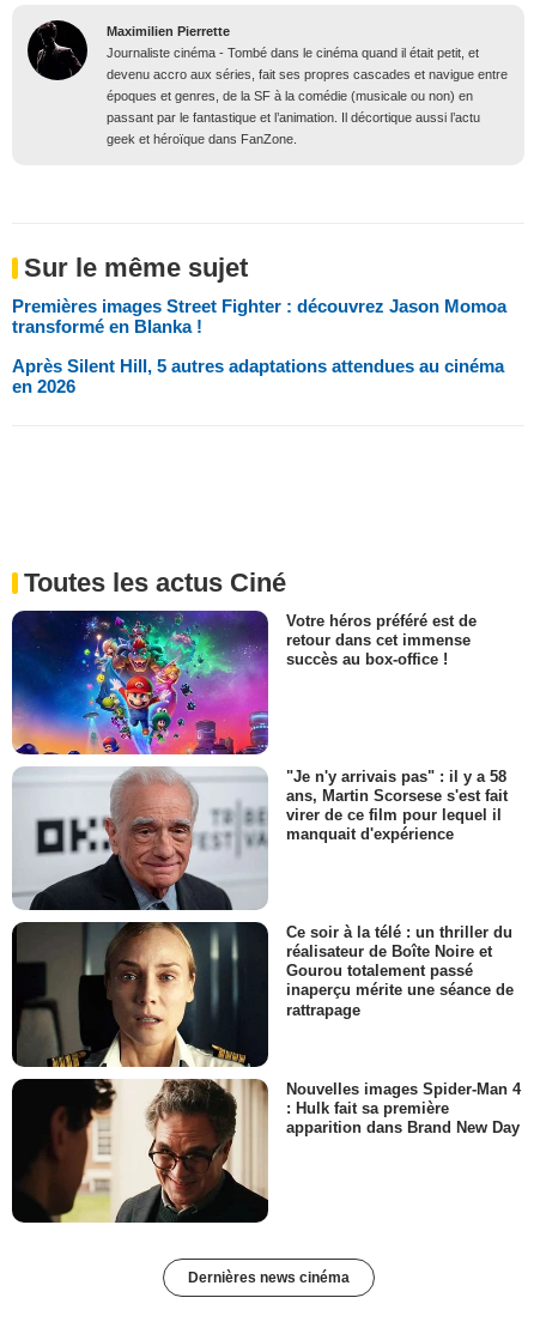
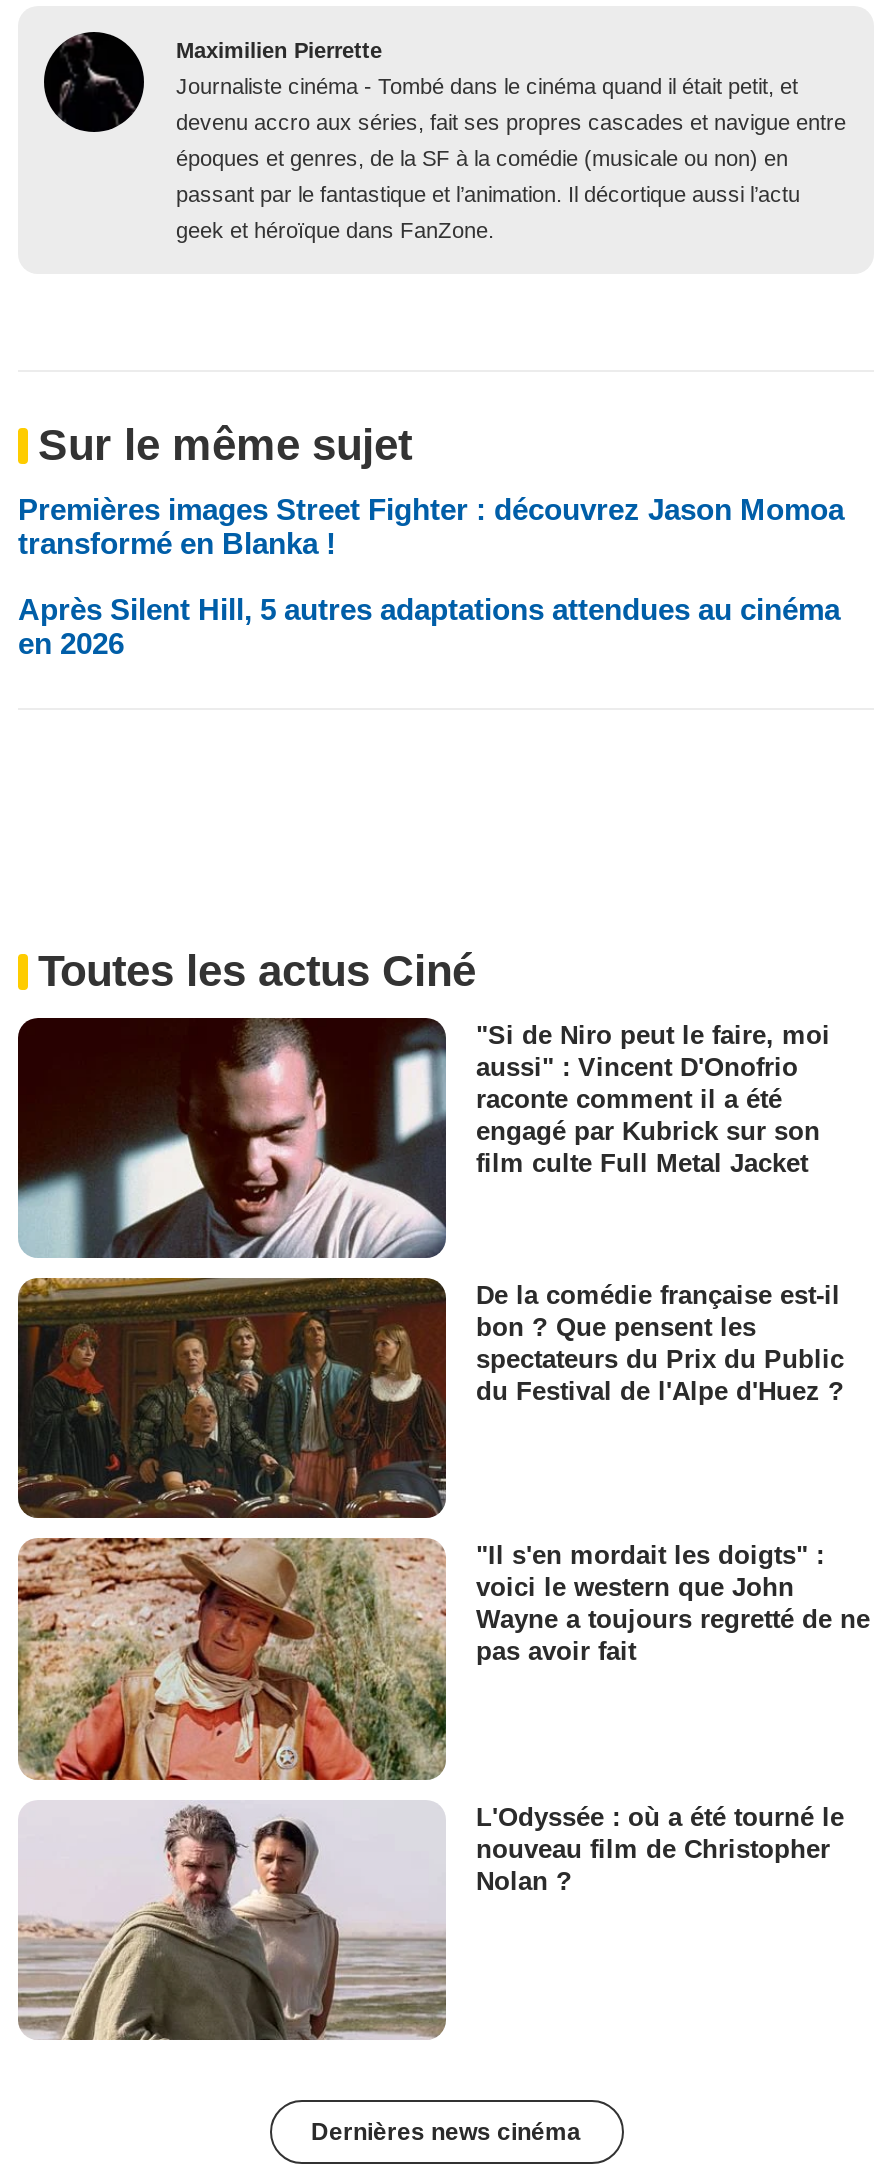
- [image]
- Votre héros préféré est de
- retour dans cet immense
- succès au box-office !
+ [image]
+ "Si de Niro peut le faire, moi
+ aussi" : Vincent D'Onofrio
+ raconte comment il a été
+ engagé par Kubrick sur son
+ film culte Full Metal Jacket

- [image]
- "Je n'y arrivais pas" : il y a 58
- ans, Martin Scorsese s'est fait
- virer de ce film pour lequel il
- manquait d'expérience
+ [image]
+ De la comédie française est-il
+ bon ? Que pensent les
+ spectateurs du Prix du Public
+ du Festival de l'Alpe d'Huez ?

- [image]
- Ce soir à la télé : un thriller du
- réalisateur de Boîte Noire et
- Gourou totalement passé
- inaperçu mérite une séance de
- rattrapage
+ [image]
+ "Il s'en mordait les doigts" :
+ voici le western que John
+ Wayne a toujours regretté de ne
+ pas avoir fait

- [image]
- Nouvelles images Spider-Man 4
- : Hulk fait sa première
- apparition dans Brand New Day
+ [image]
+ L'Odyssée : où a été tourné le
+ nouveau film de Christopher
+ Nolan ?
